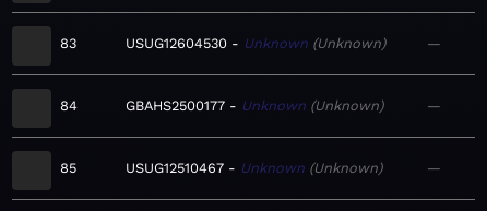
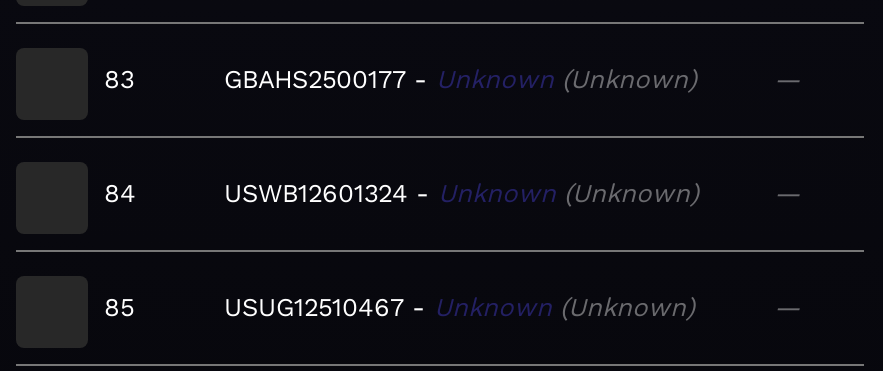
- USUG12604530
+ GBAHS2500177

- GBAHS2500177
+ USWB12601324
